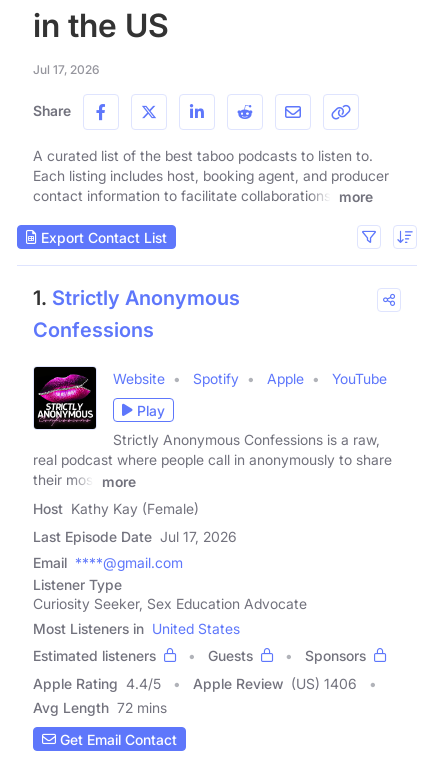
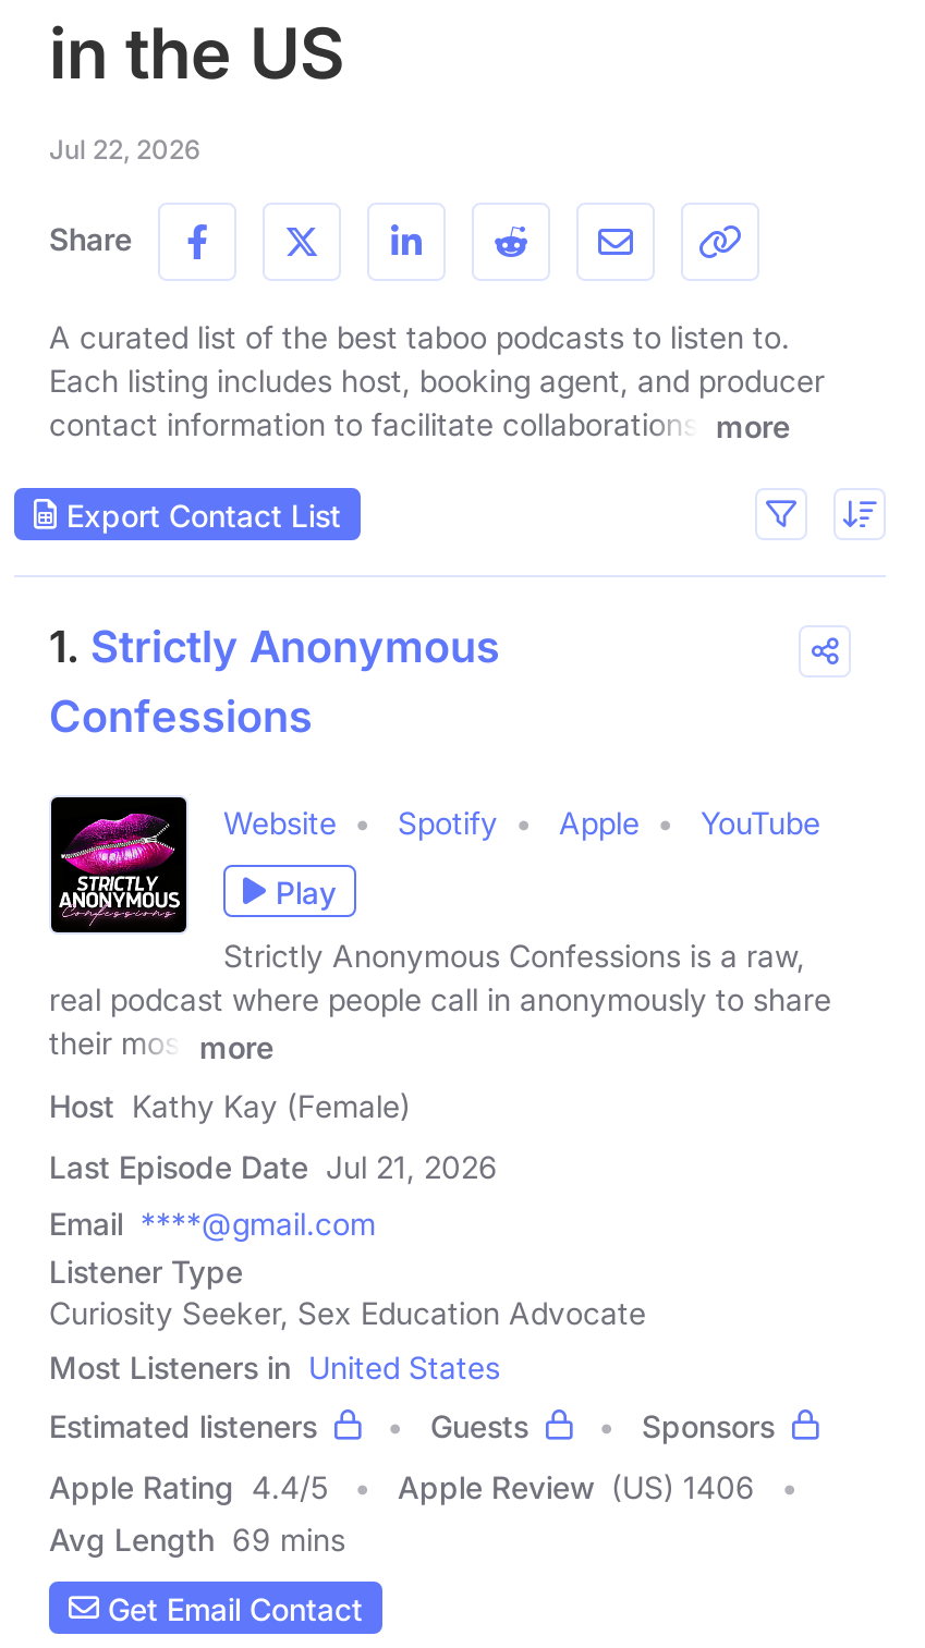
- Jul 17, 2026
+ Jul 22, 2026

- Last Episode Date Jul 17, 2026
+ Last Episode Date Jul 21, 2026

- Avg Length 72 mins
+ Avg Length 69 mins
